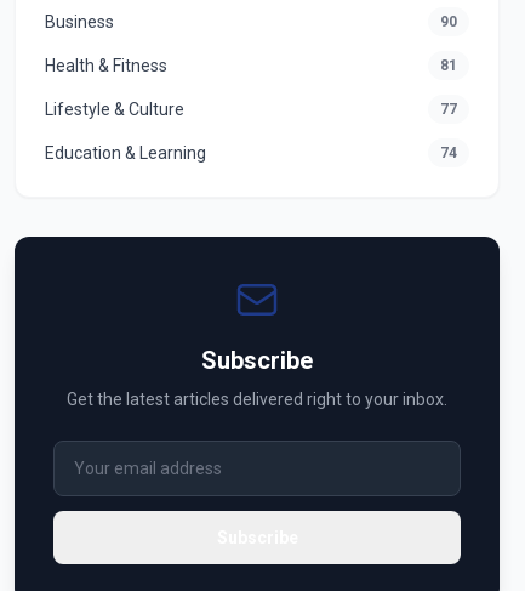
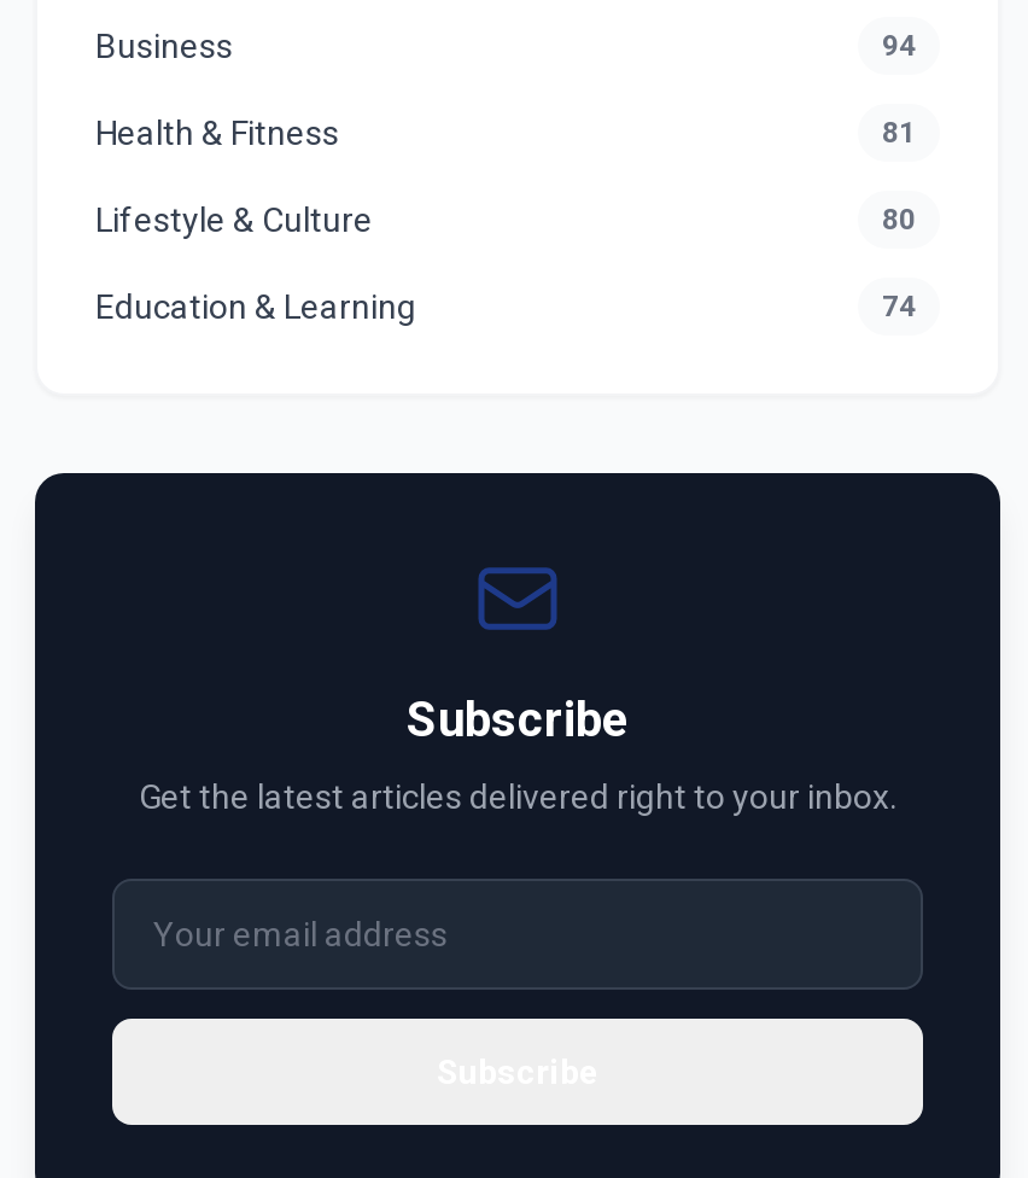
- 90
+ 94

- 77
+ 80
